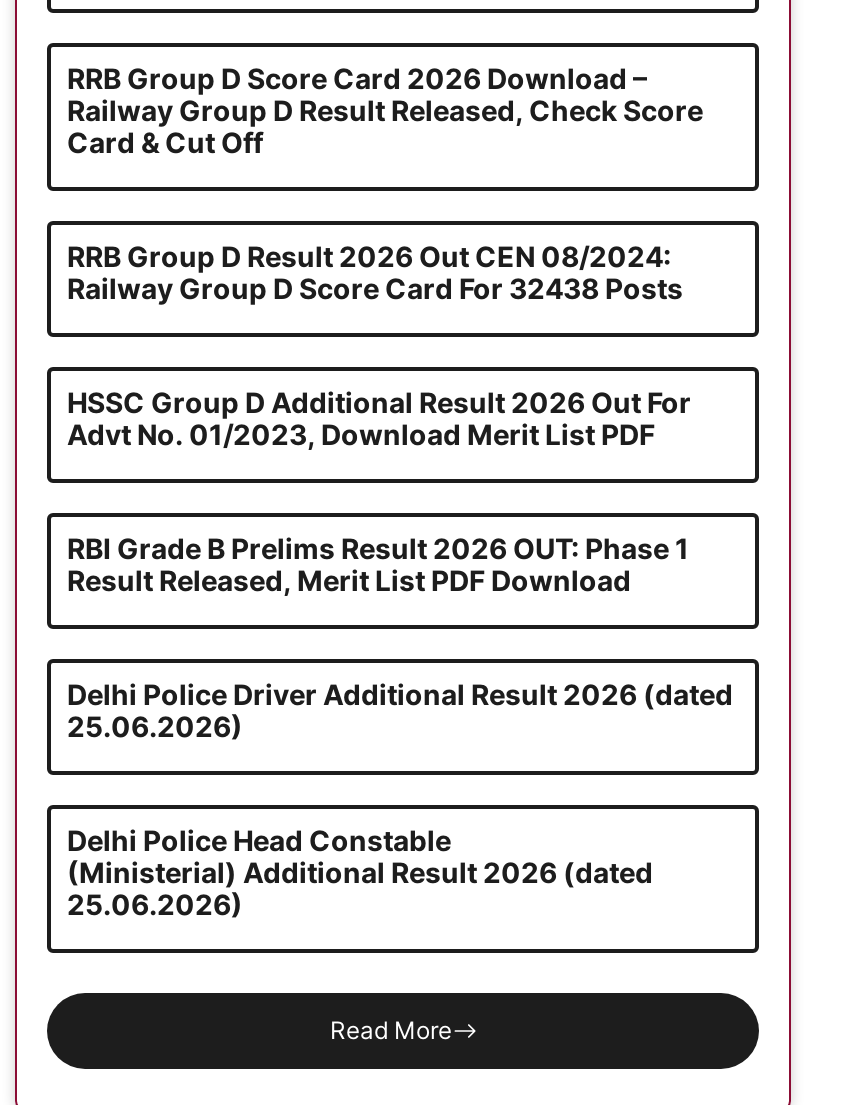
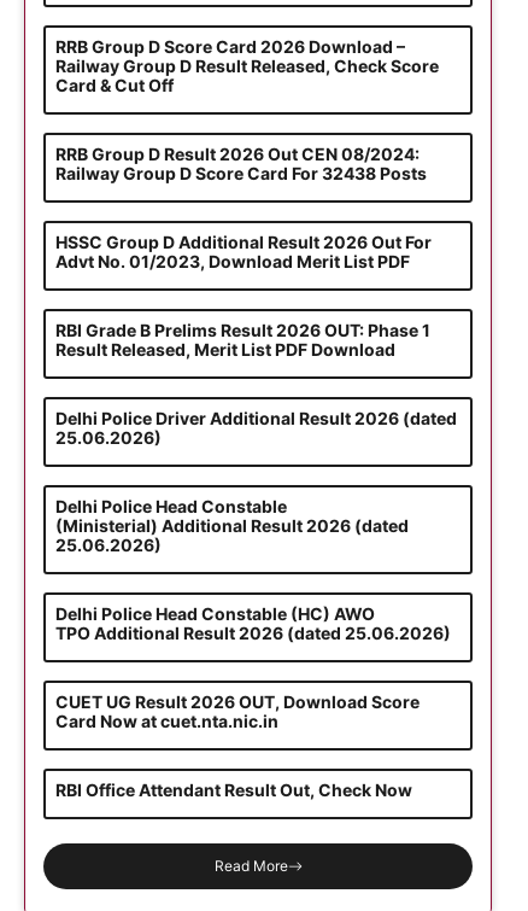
+ Delhi Police Head Constable (HC) AWO
+ TPO Additional Result 2026 (dated 25.06.2026)
+ CUET UG Result 2026 OUT, Download Score
+ Card Now at cuet.nta.nic.in
+ RBI Office Attendant Result Out, Check Now
